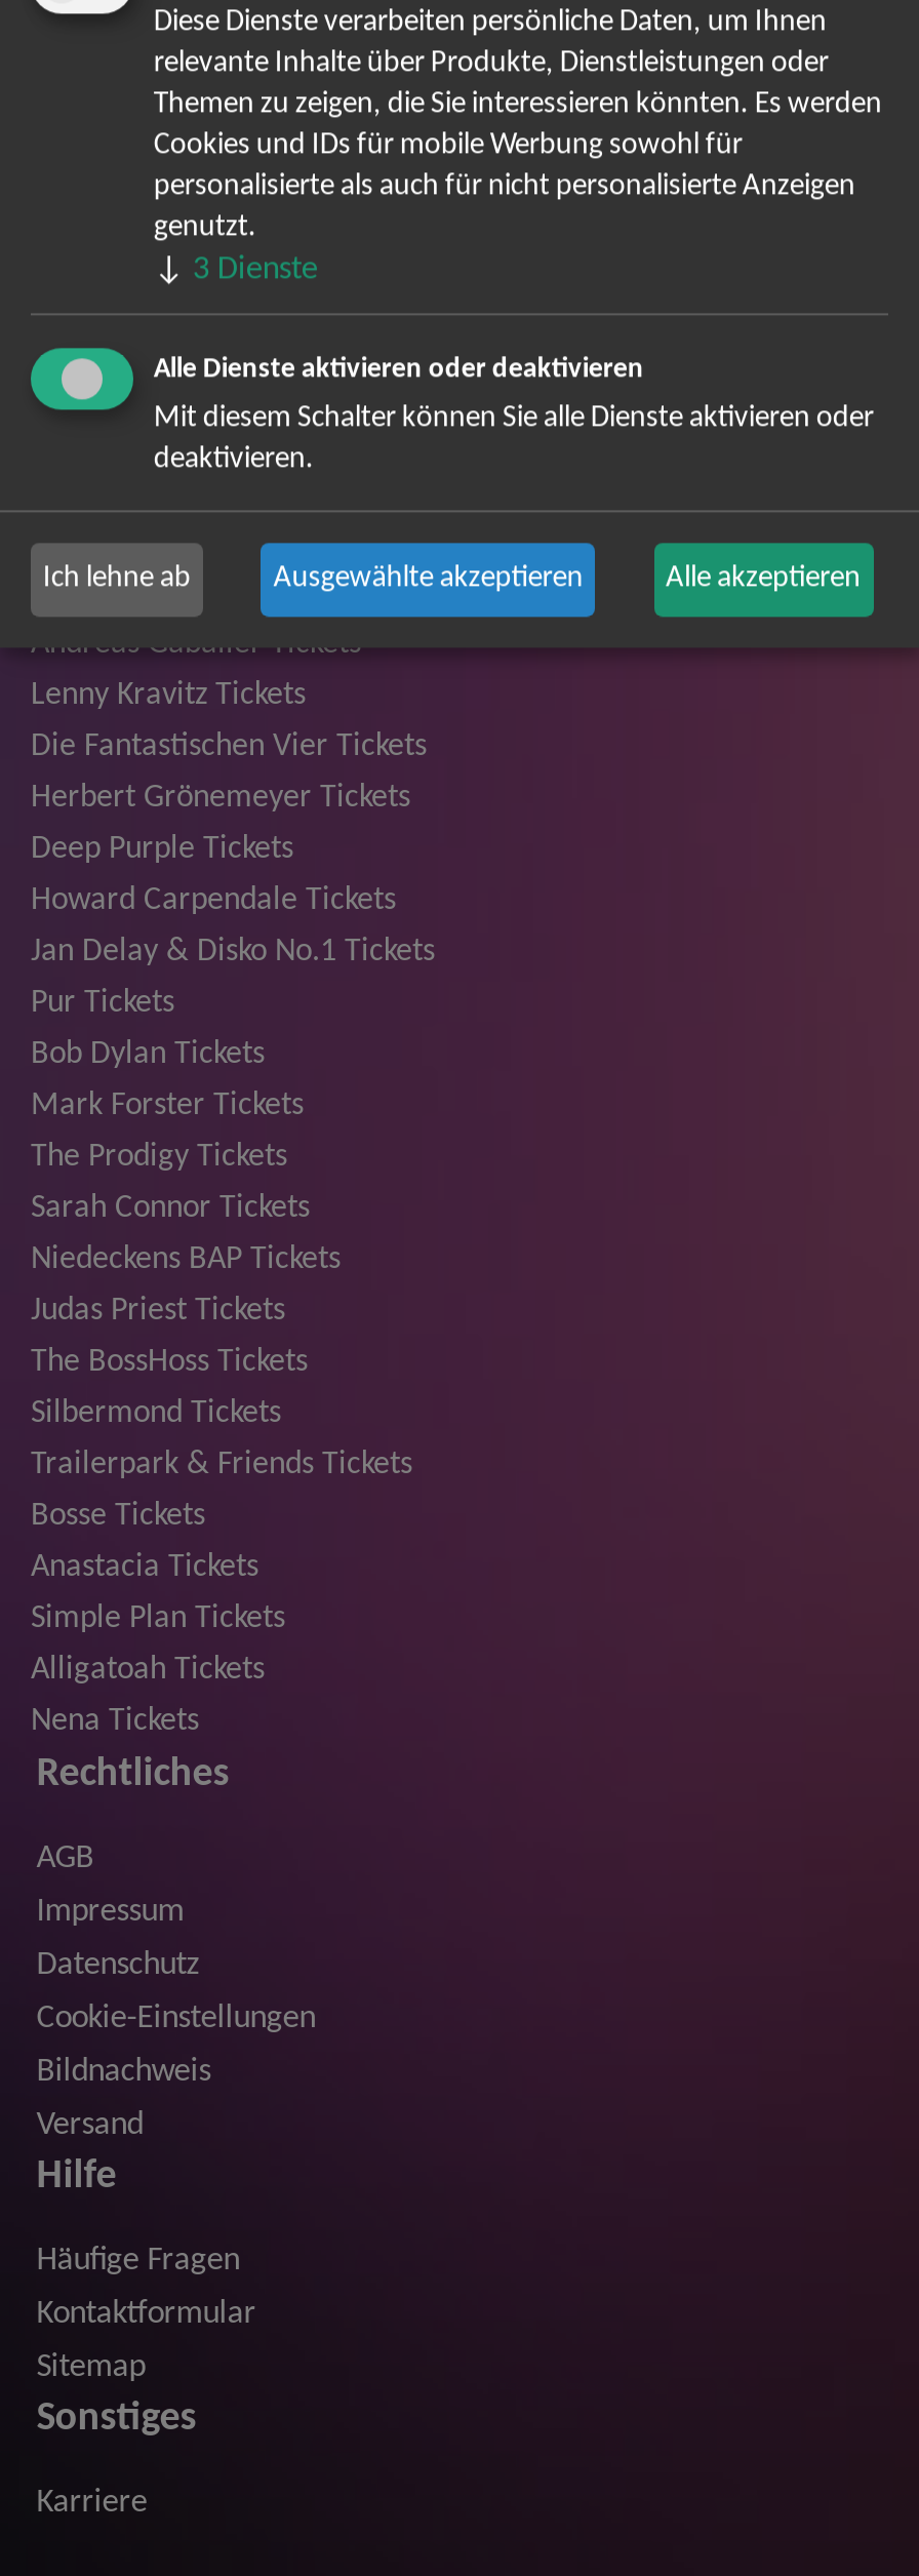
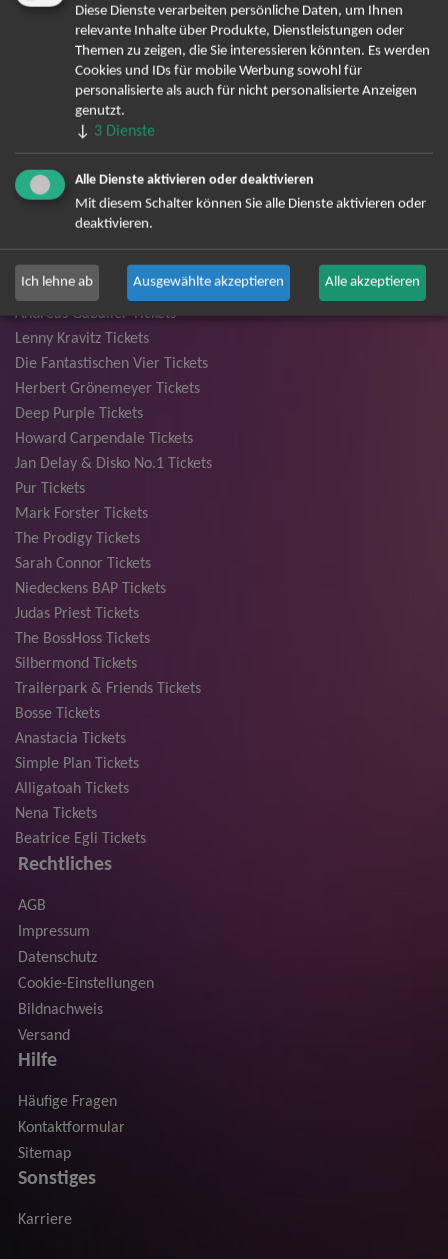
- Bob Dylan Tickets

moved up: Mark Forster Tickets | The Prodigy Tickets | Sarah Connor Tickets | ... | Alligatoah Tickets | Nena Tickets

+ Beatrice Egli Tickets
